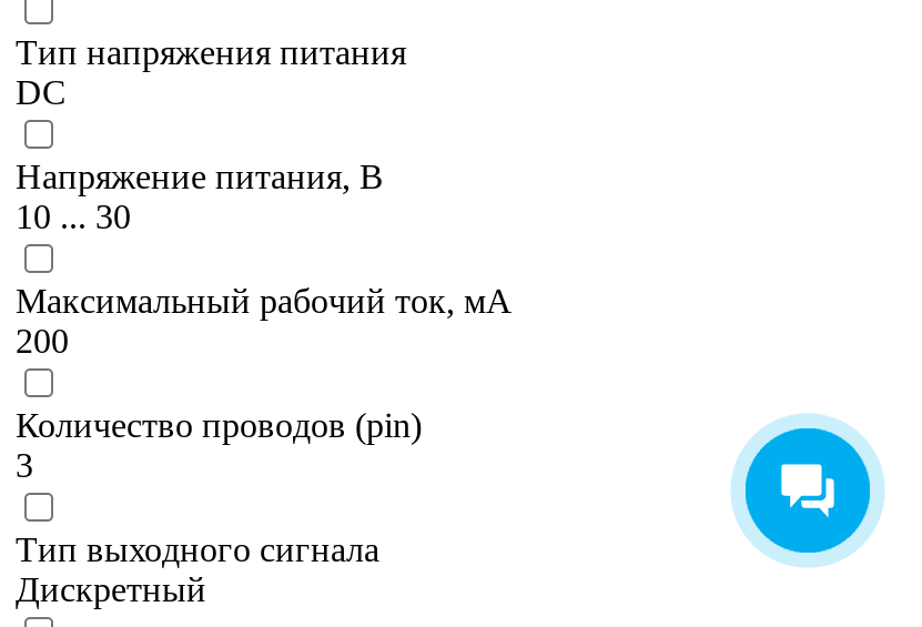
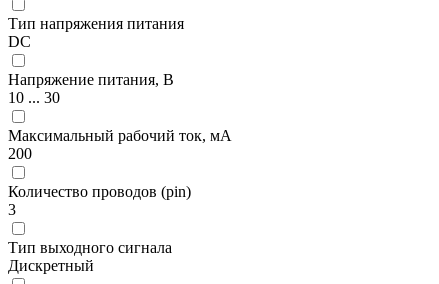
- [image]
